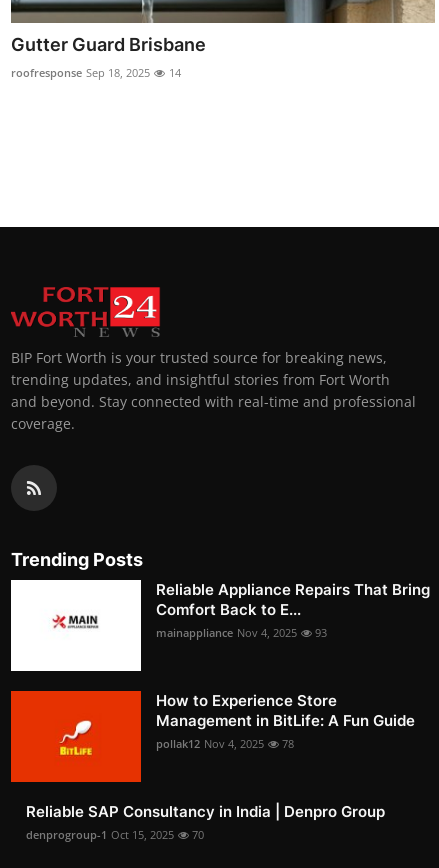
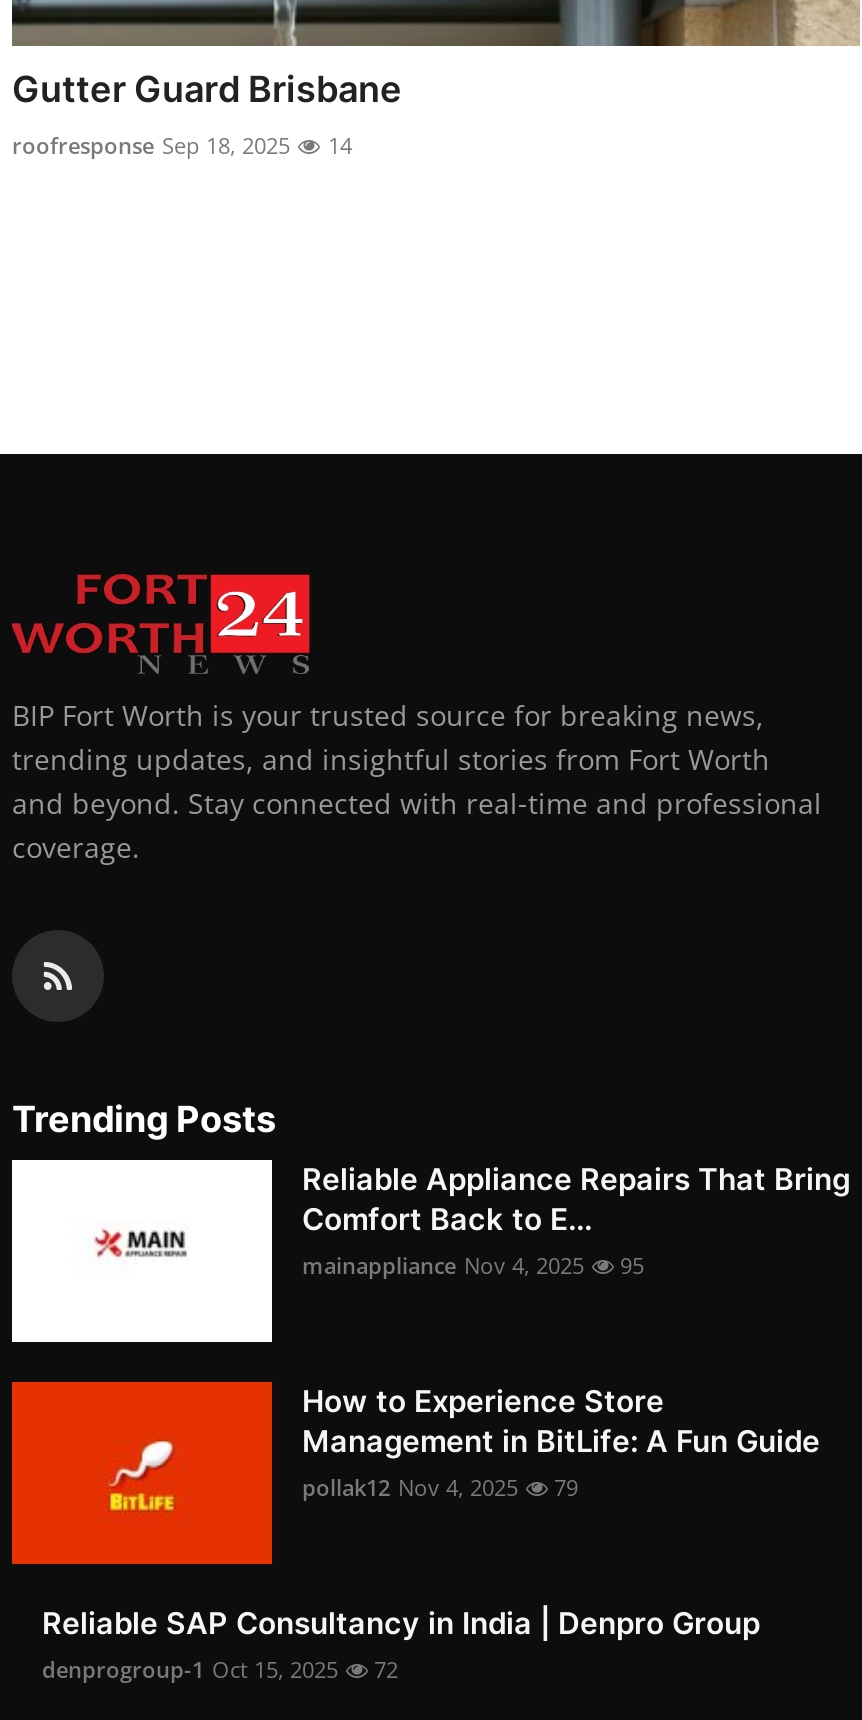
- mainappliance Nov 4, 2025 93
+ mainappliance Nov 4, 2025 95

- pollak12 Nov 4, 2025 78
+ pollak12 Nov 4, 2025 79

- denprogroup-1 Oct 15, 2025 70
+ denprogroup-1 Oct 15, 2025 72
